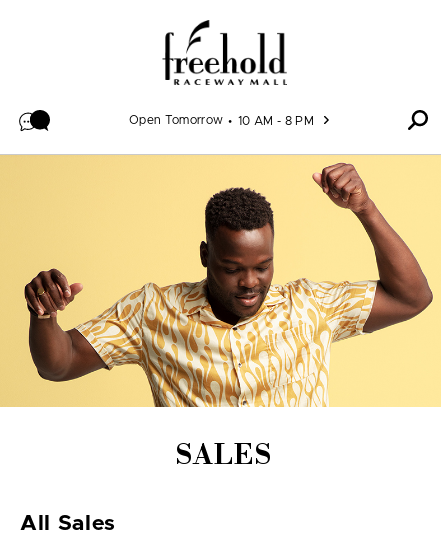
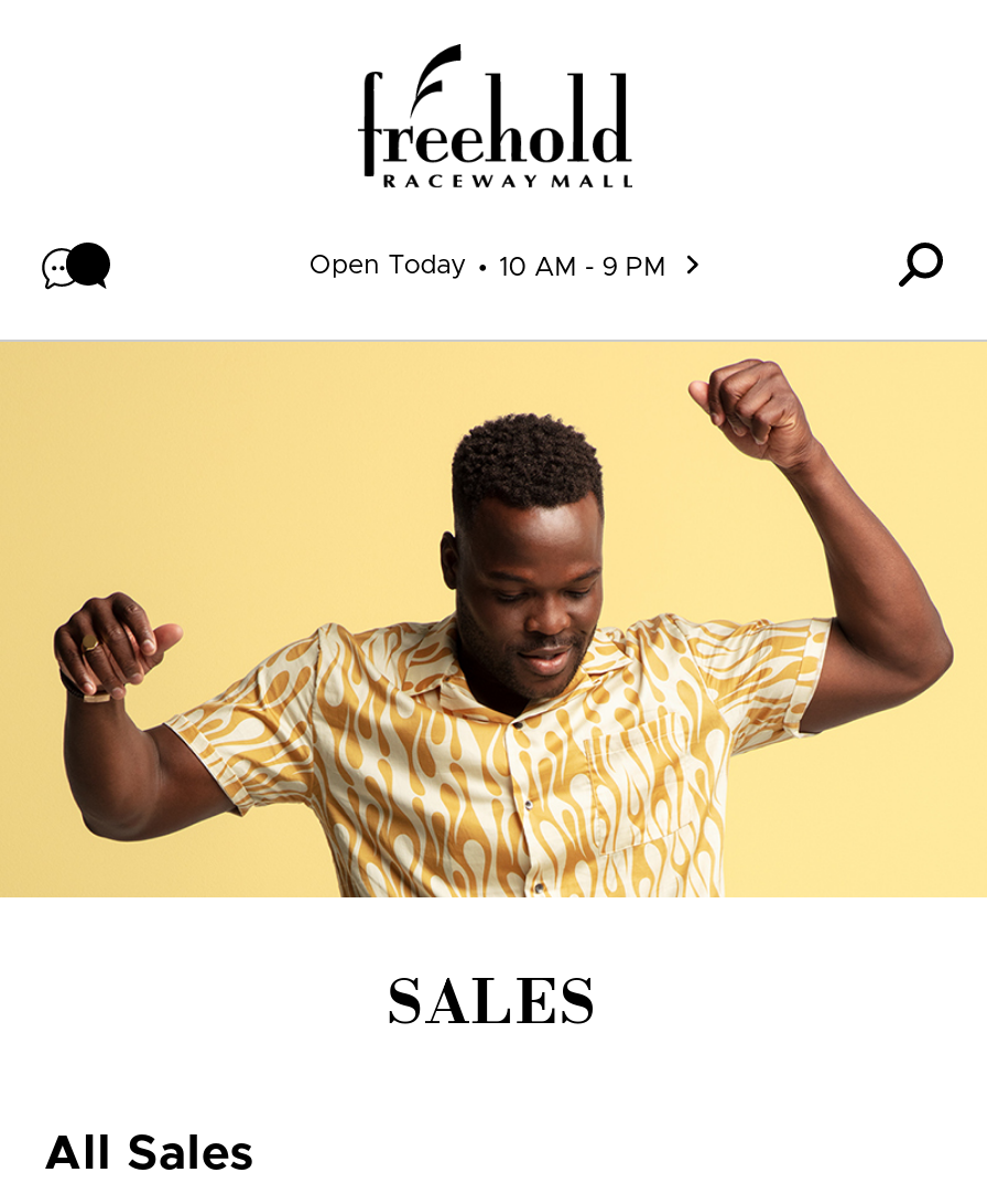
- Open Tomorrow
+ Open Today

- 10 AM - 8 PM
+ 10 AM - 9 PM
